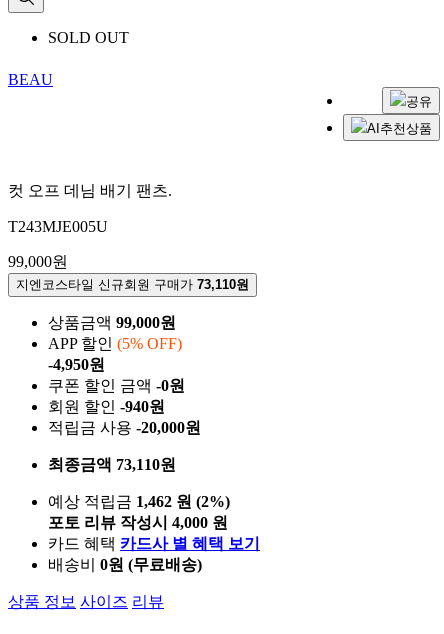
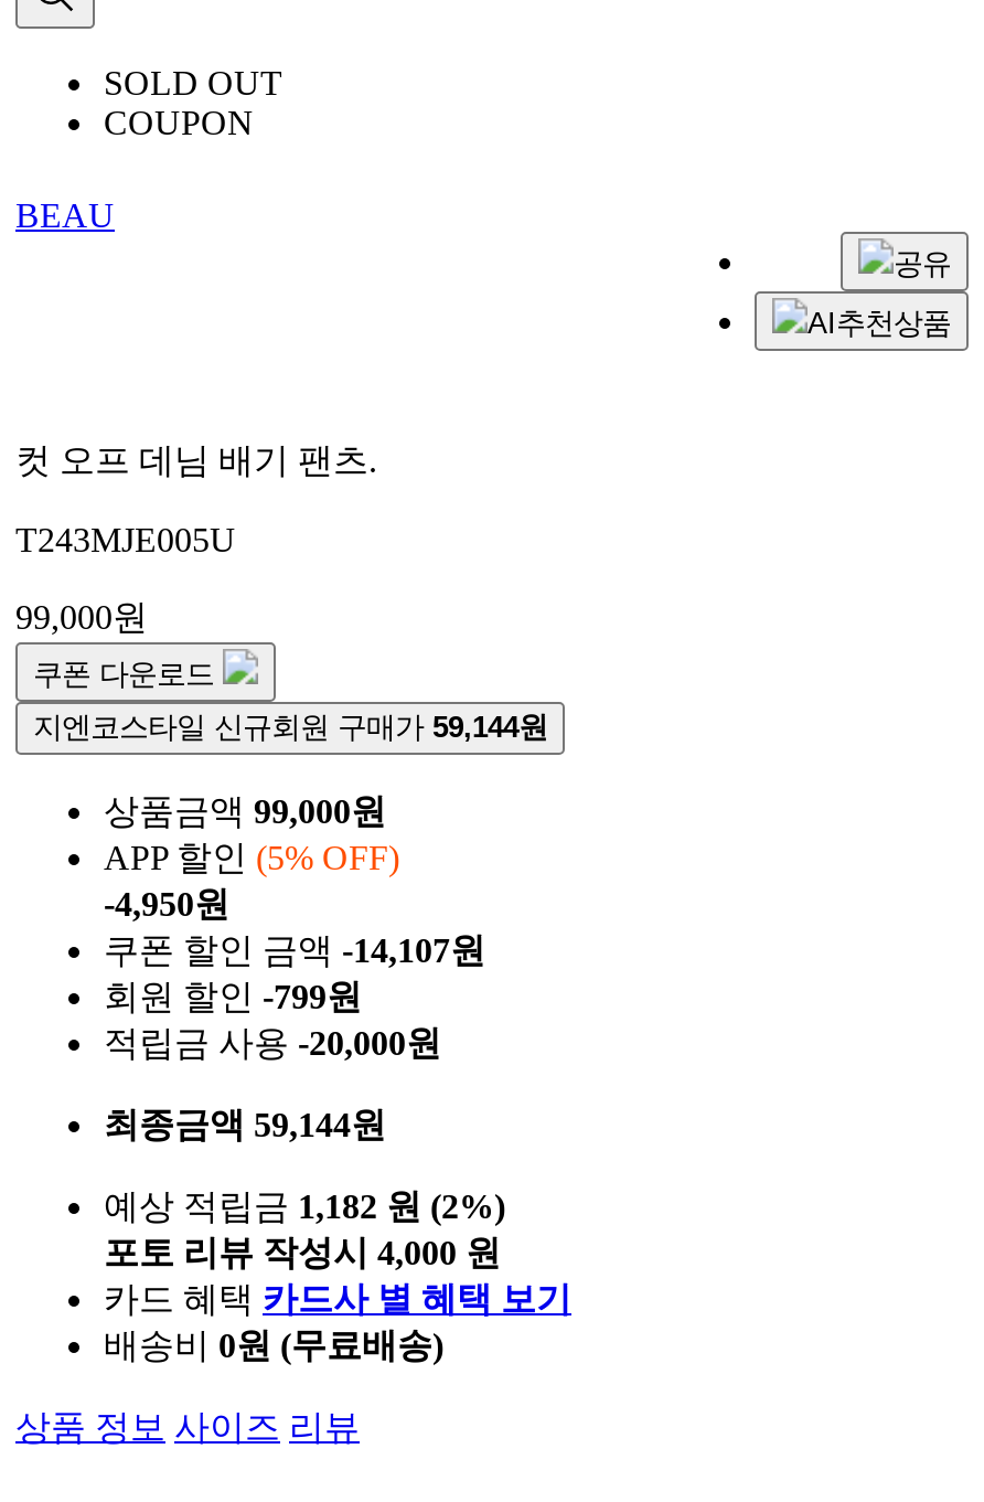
+ COUPON

- 지엔코스타일 신규회원 구매가 73,110원
+ 쿠폰 다운로드
+ 지엔코스타일 신규회원 구매가 59,144원

- 쿠폰 할인 금액 -0원
+ 쿠폰 할인 금액 -14,107원

- 회원 할인 -940원
+ 회원 할인 -799원

- 최종금액 73,110원
+ 최종금액 59,144원

- 예상 적립금 1,462 원 (2%)
+ 예상 적립금 1,182 원 (2%)
